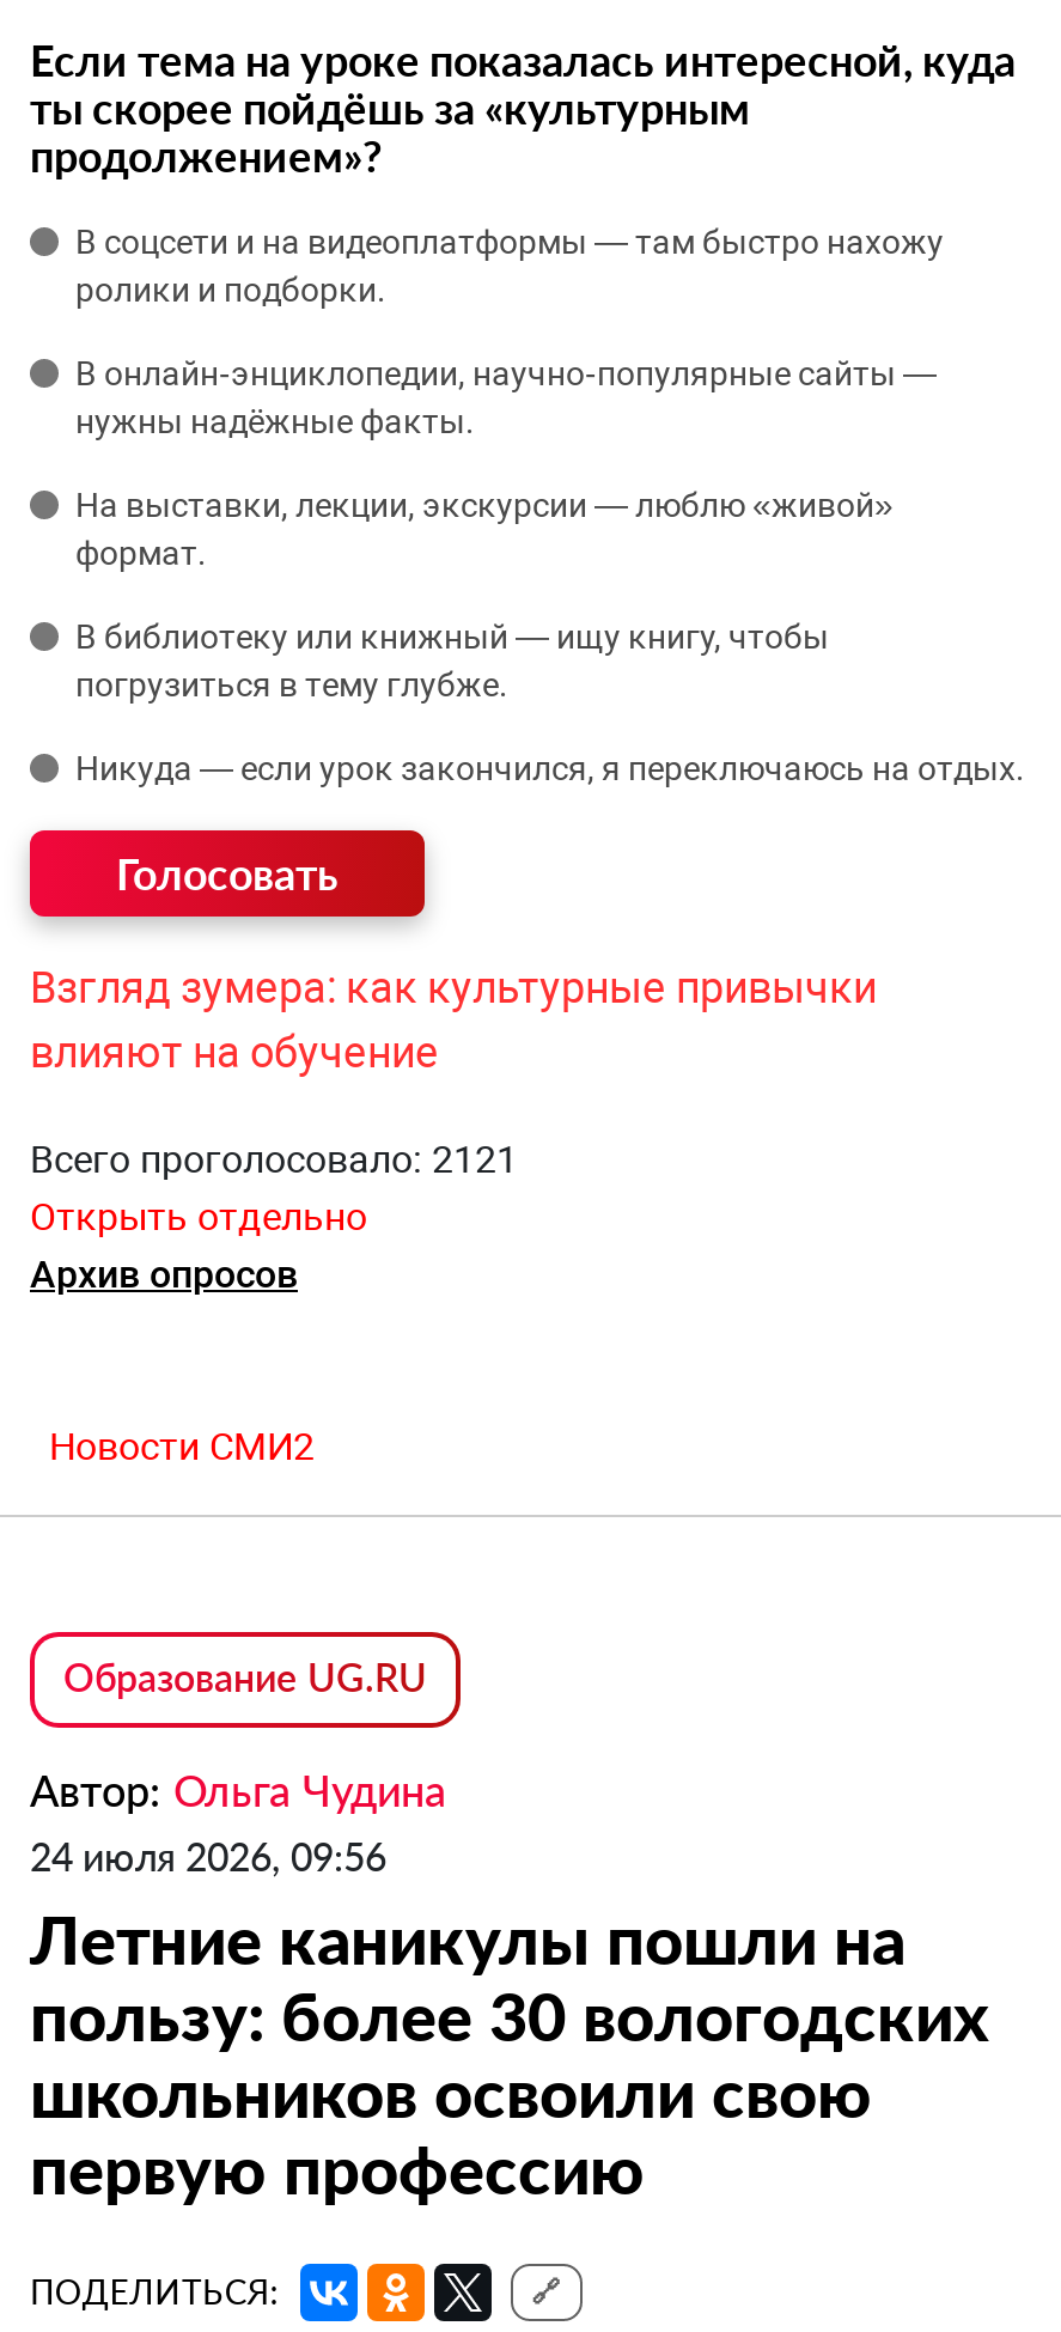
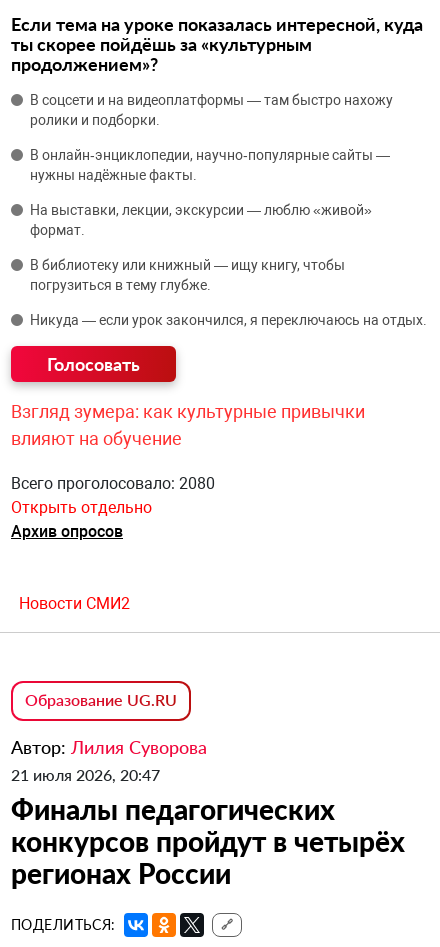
- Всего проголосовало: 2121
+ Всего проголосовало: 2080

- Автор: Ольга Чудина
- 24 июля 2026, 09:56
- Летние каникулы пошли на
- пользу: более 30 вологодских
- школьников освоили свою
- первую профессию
+ Автор: Лилия Суворова
+ 21 июля 2026, 20:47
+ Финалы педагогических
+ конкурсов пройдут в четырёх
+ регионах России
